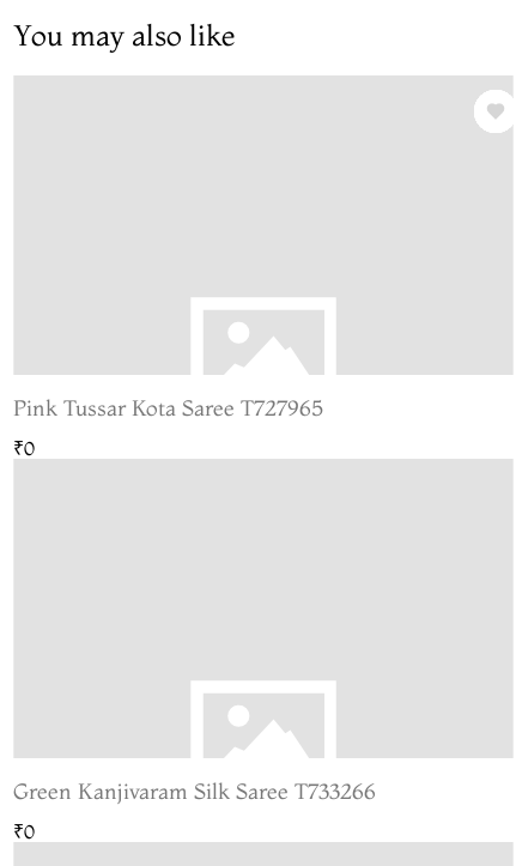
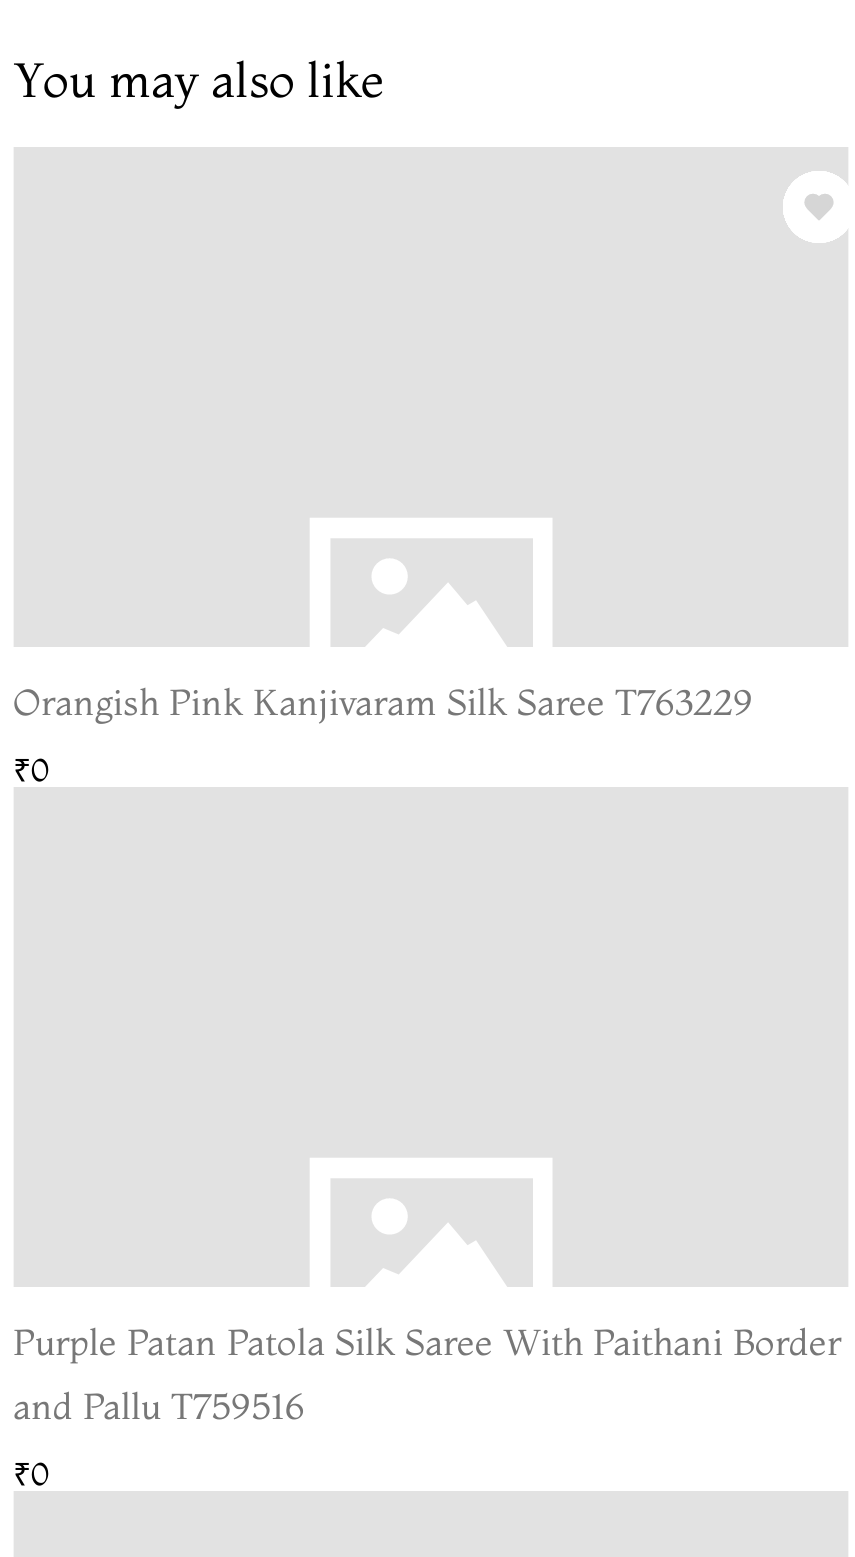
- Pink Tussar Kota Saree T727965
+ Orangish Pink Kanjivaram Silk Saree T763229

- Green Kanjivaram Silk Saree T733266
+ Purple Patan Patola Silk Saree With Paithani Border
+ and Pallu T759516
